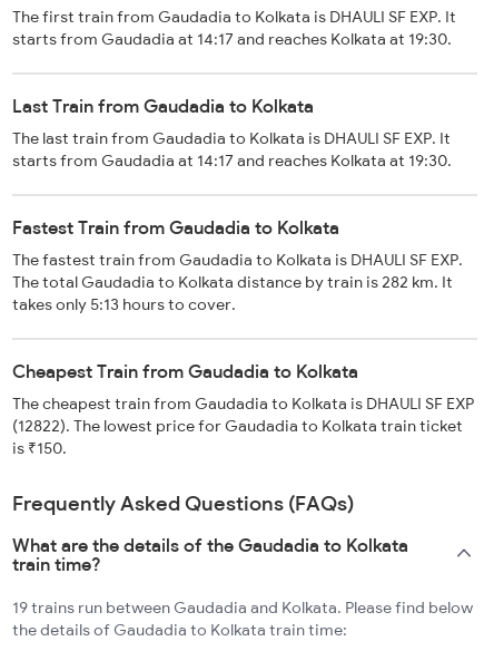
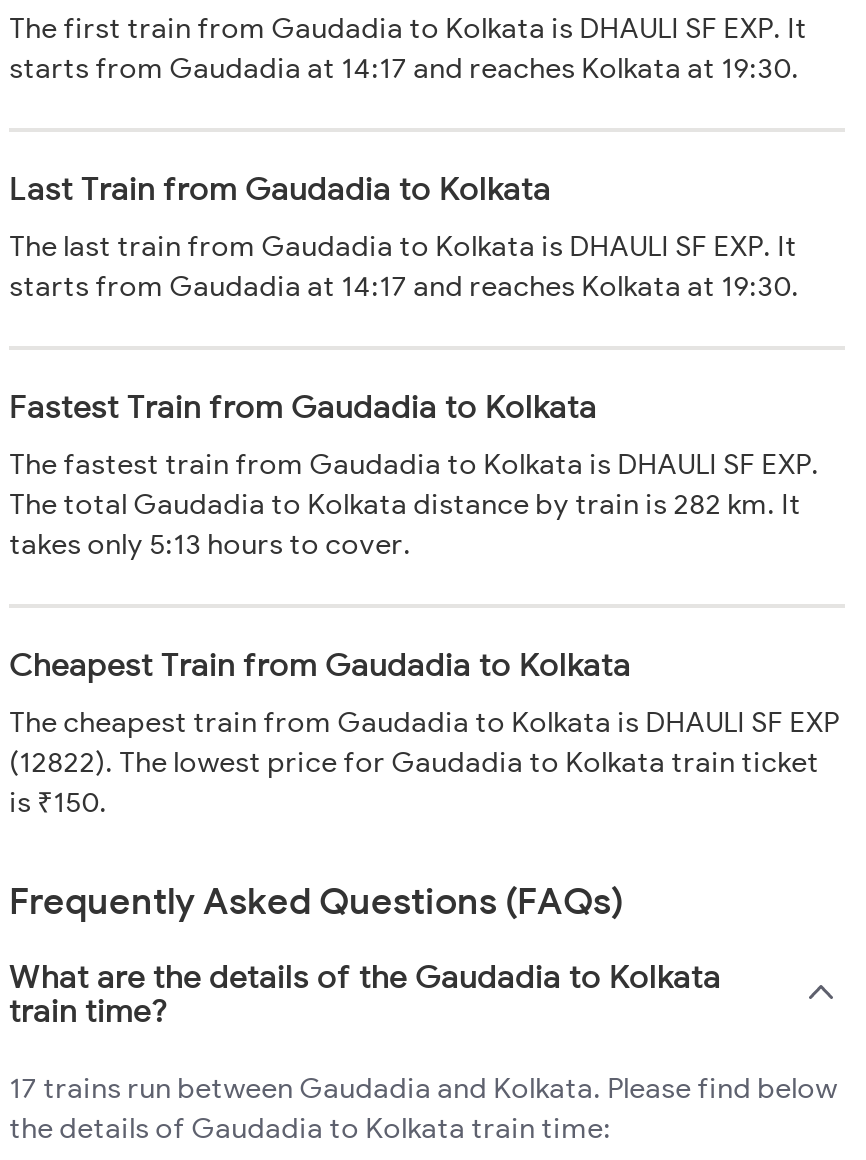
- 19 trains run between Gaudadia and Kolkata. Please find below
+ 17 trains run between Gaudadia and Kolkata. Please find below
